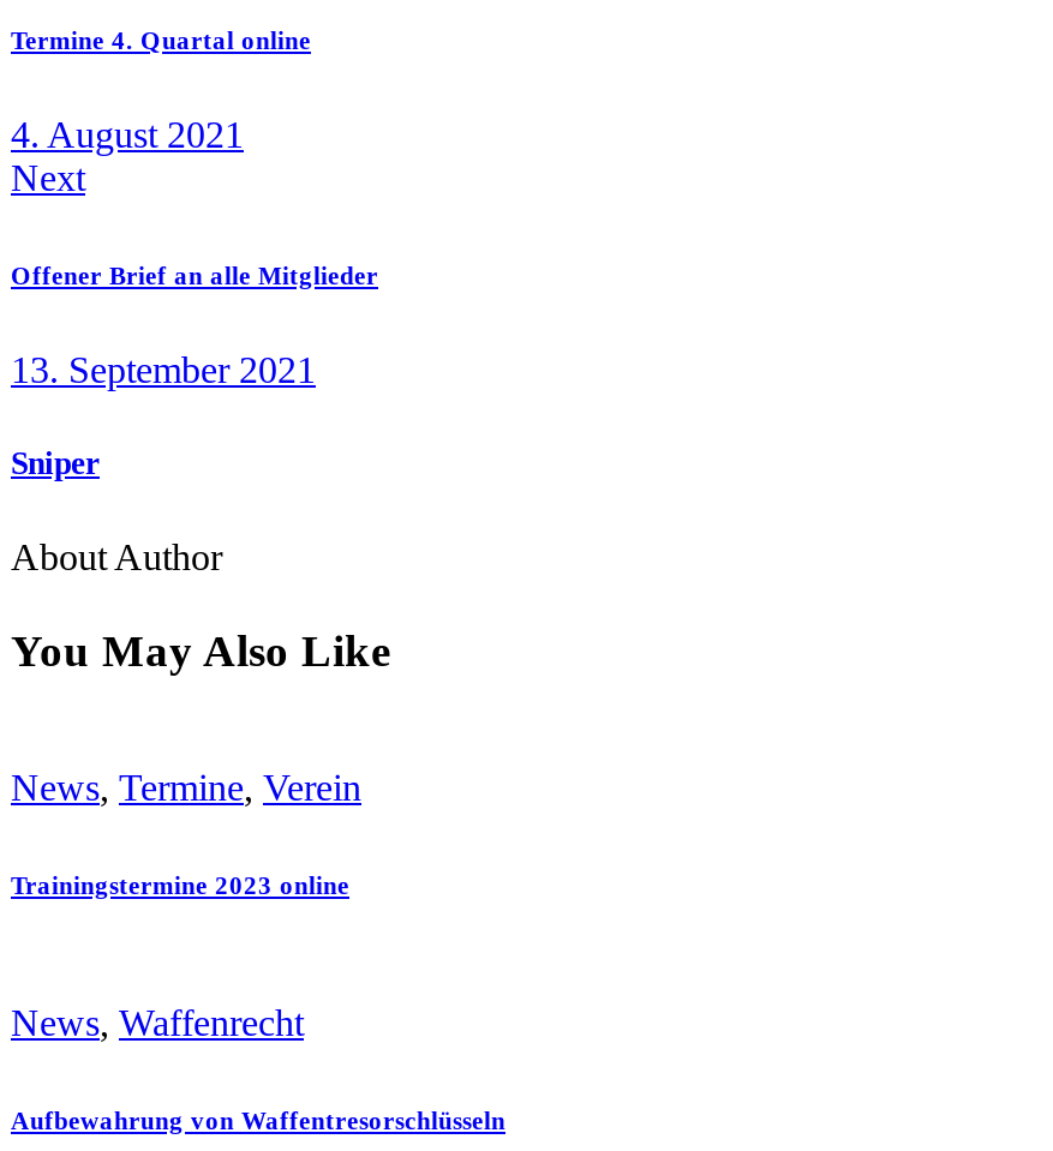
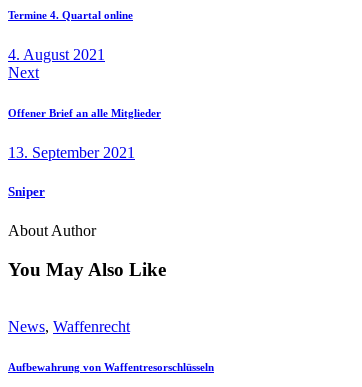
- News, Termine, Verein
- Trainingstermine 2023 online
